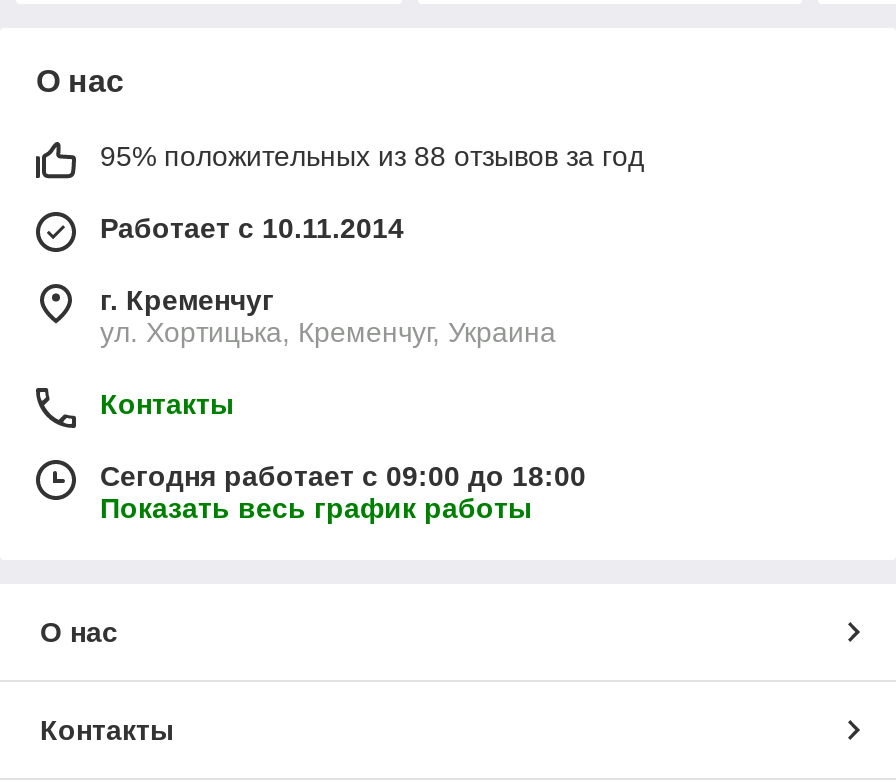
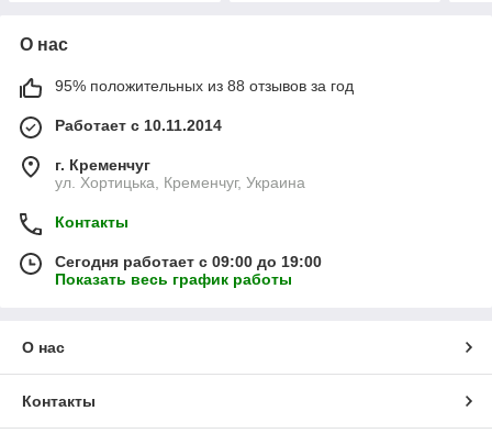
- Сегодня работает с 09:00 до 18:00
+ Сегодня работает с 09:00 до 19:00
